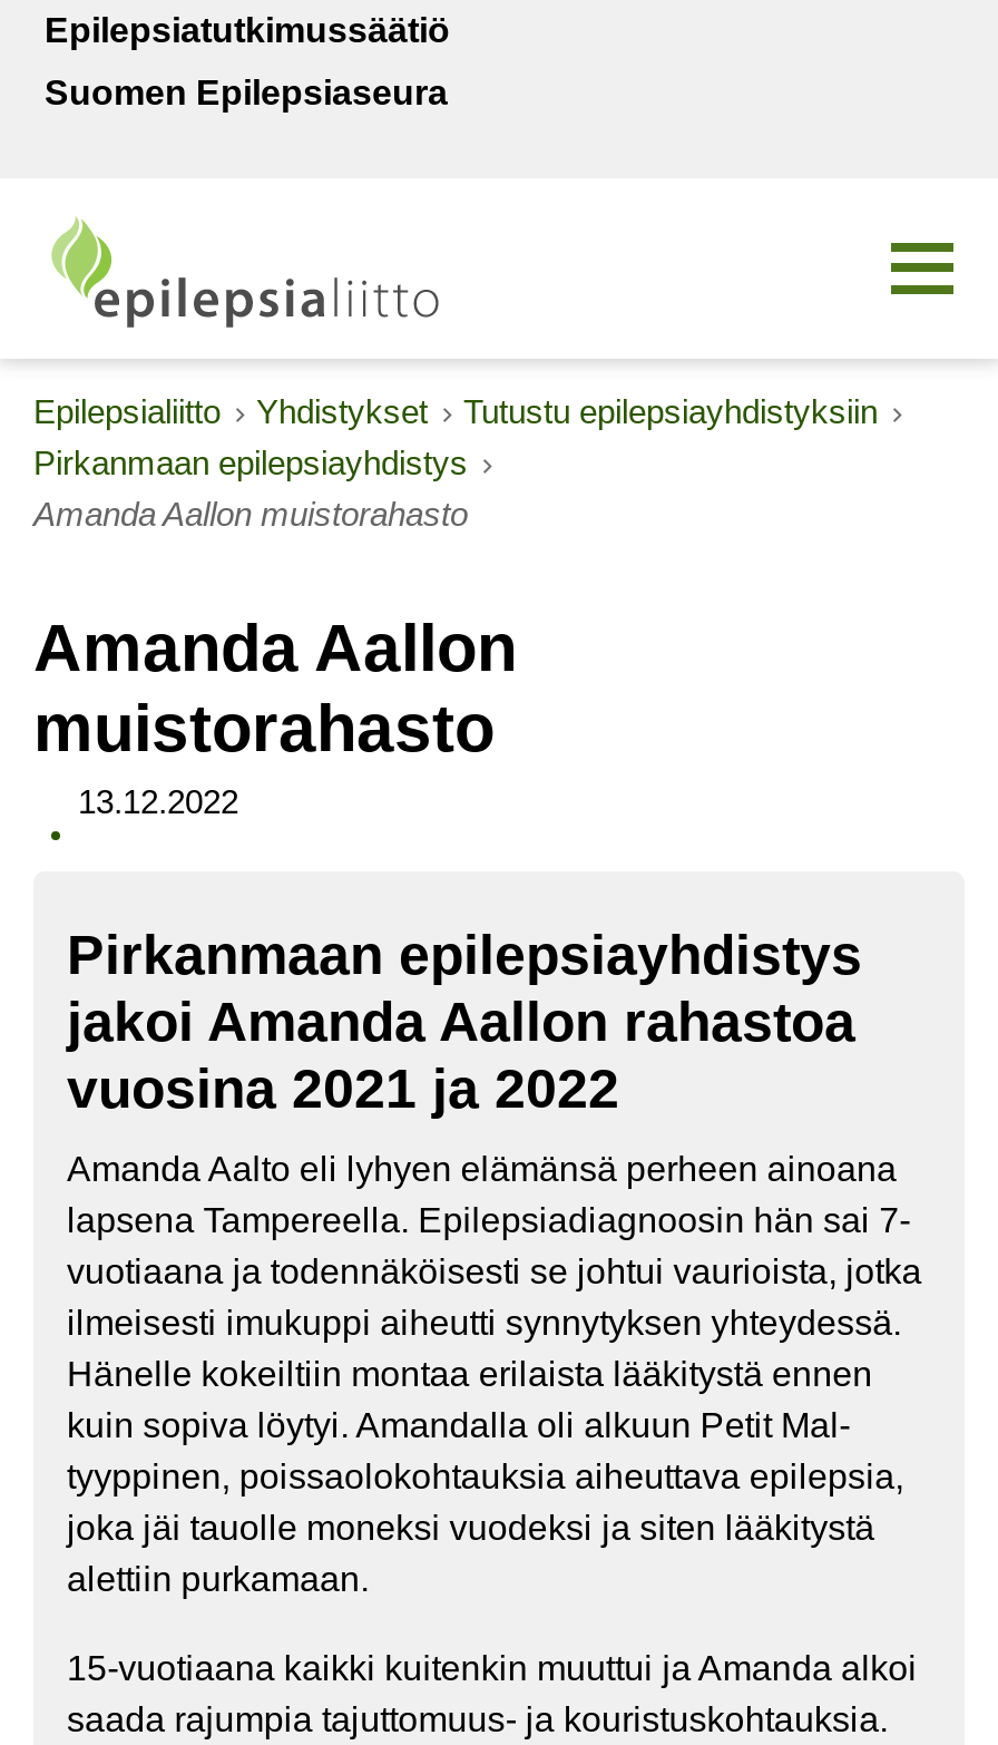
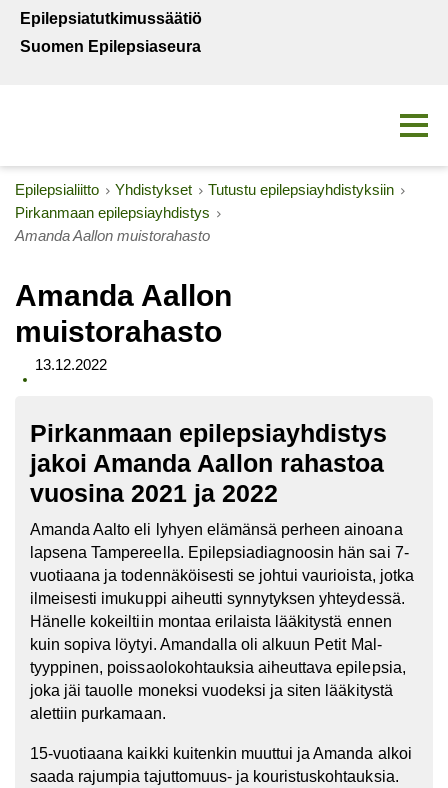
- [image]
